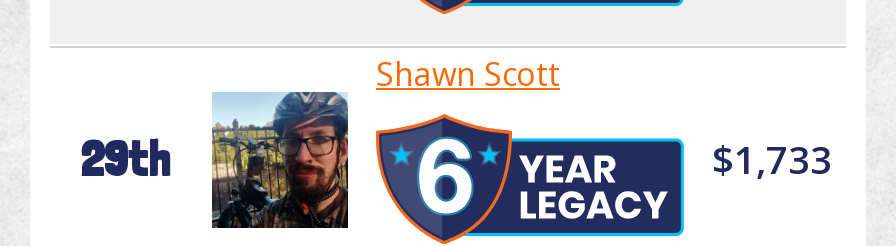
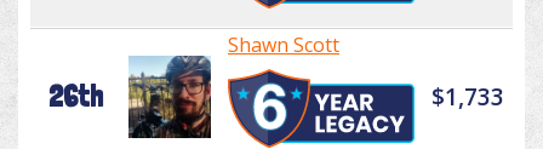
- 29th
+ 26th
